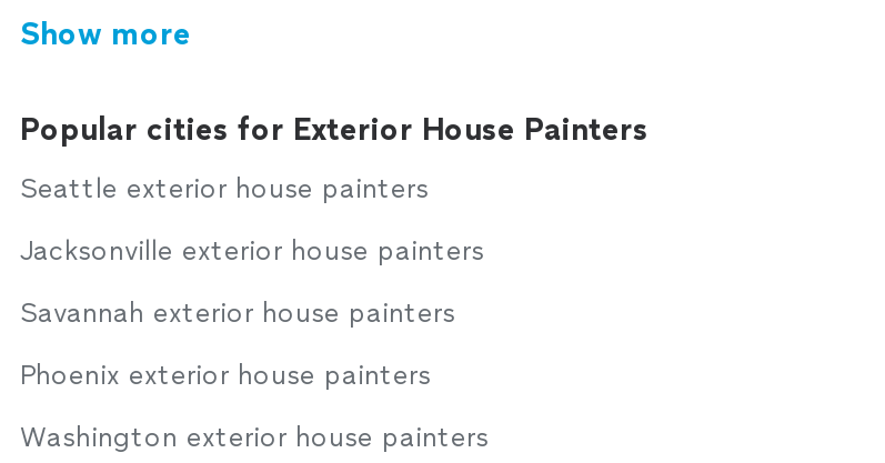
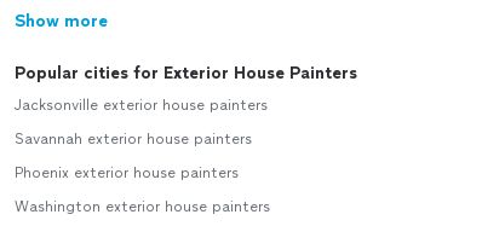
- Seattle exterior house painters
